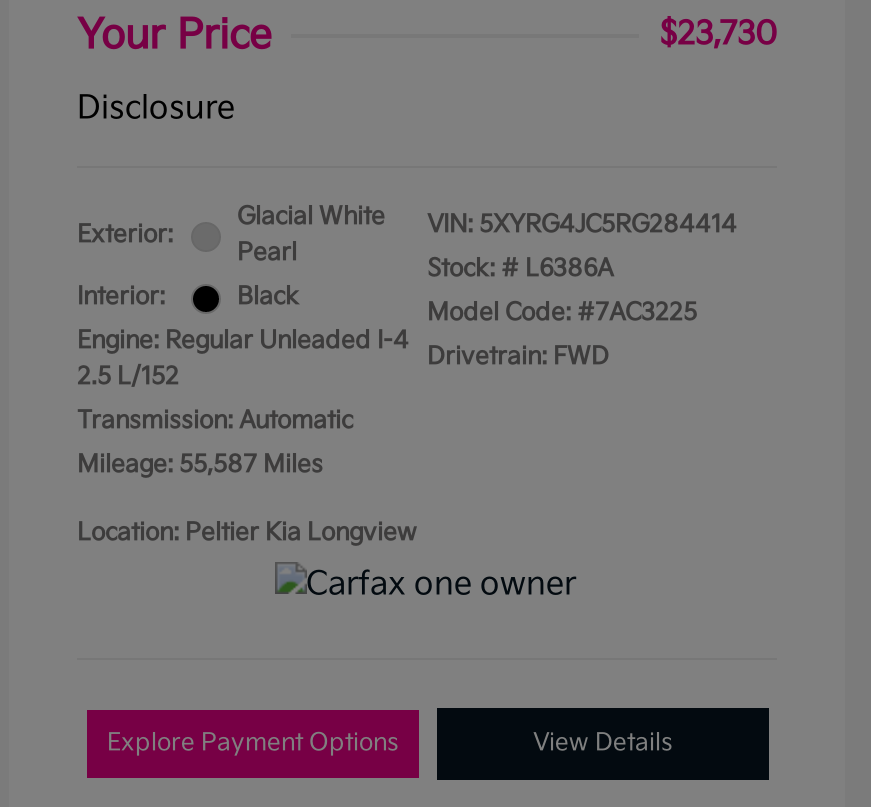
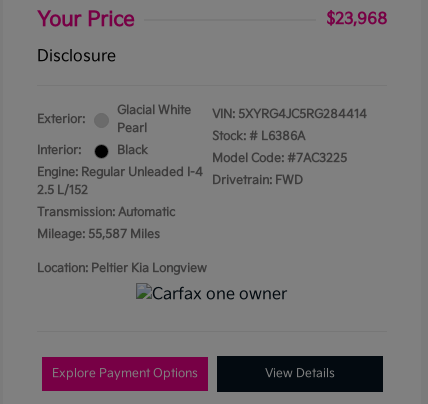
- $23,730
+ $23,968
